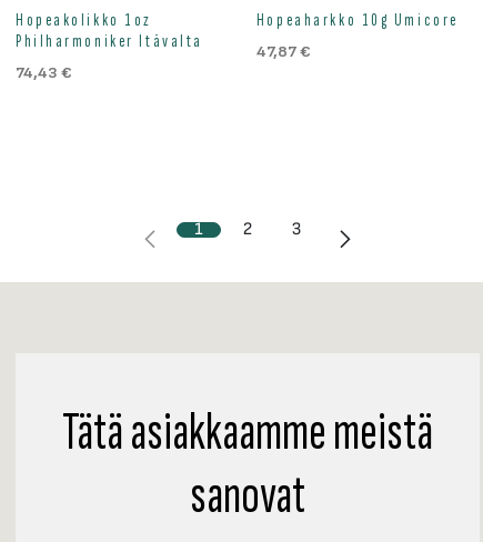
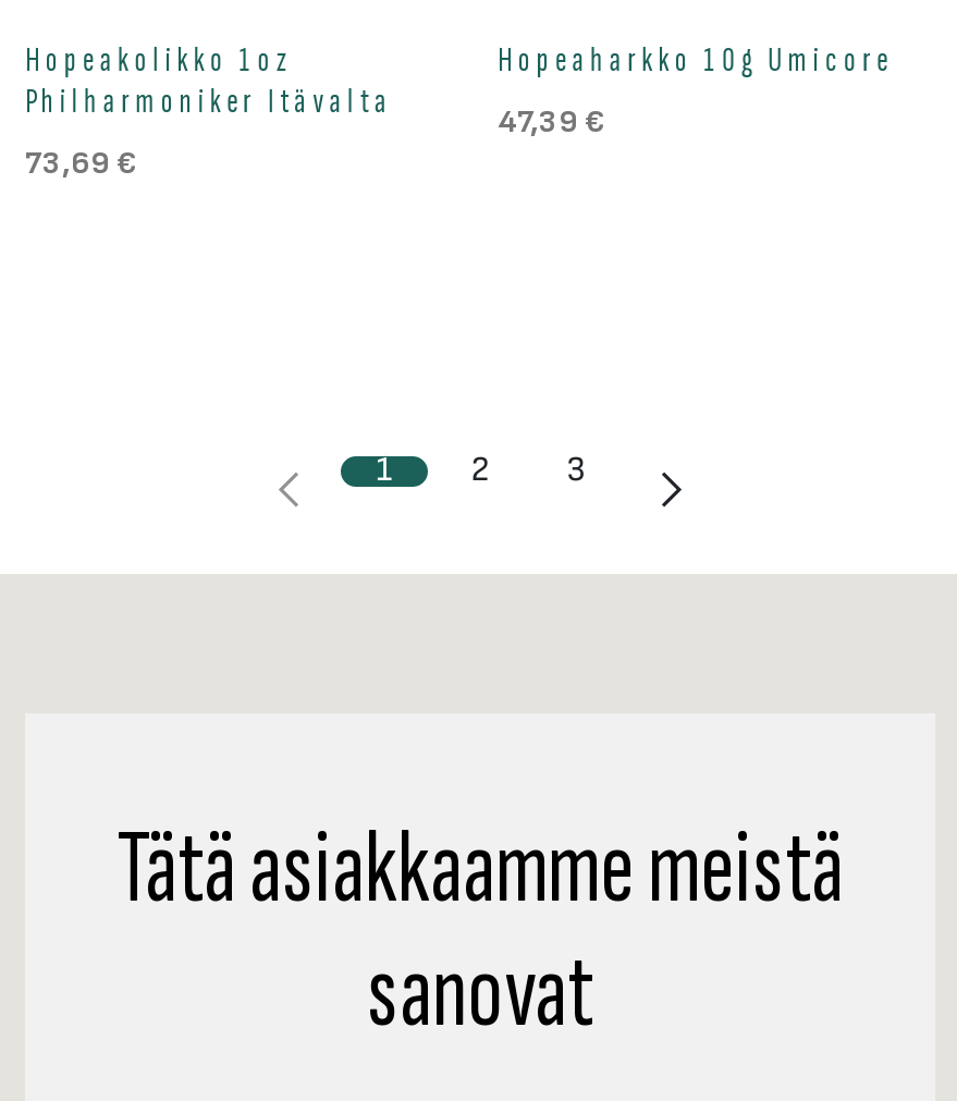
- 47,87 €
+ 47,39 €

- 74,43 €
+ 73,69 €
